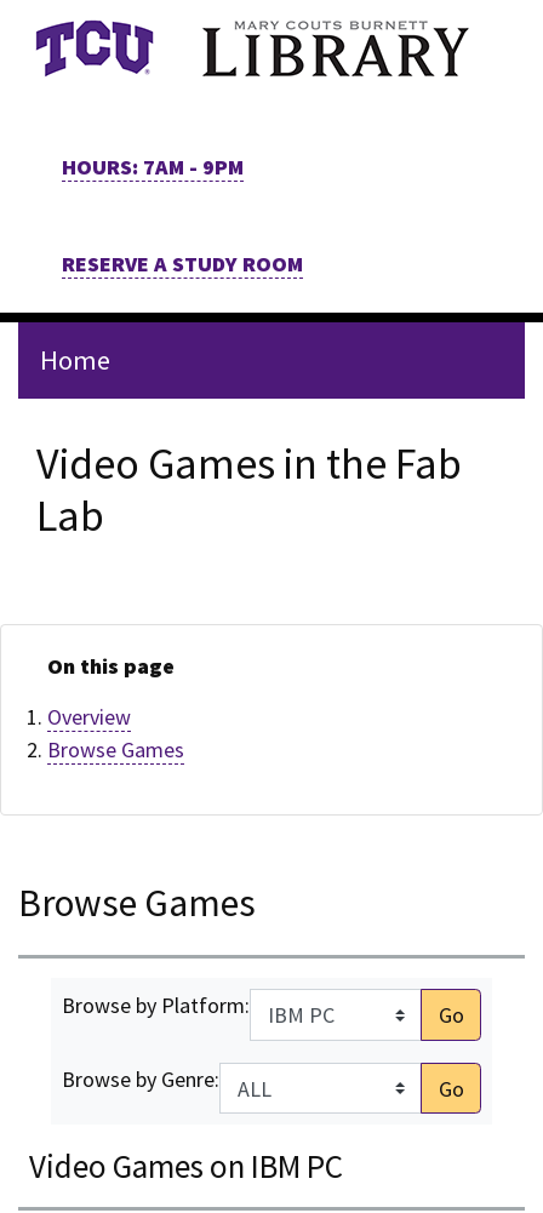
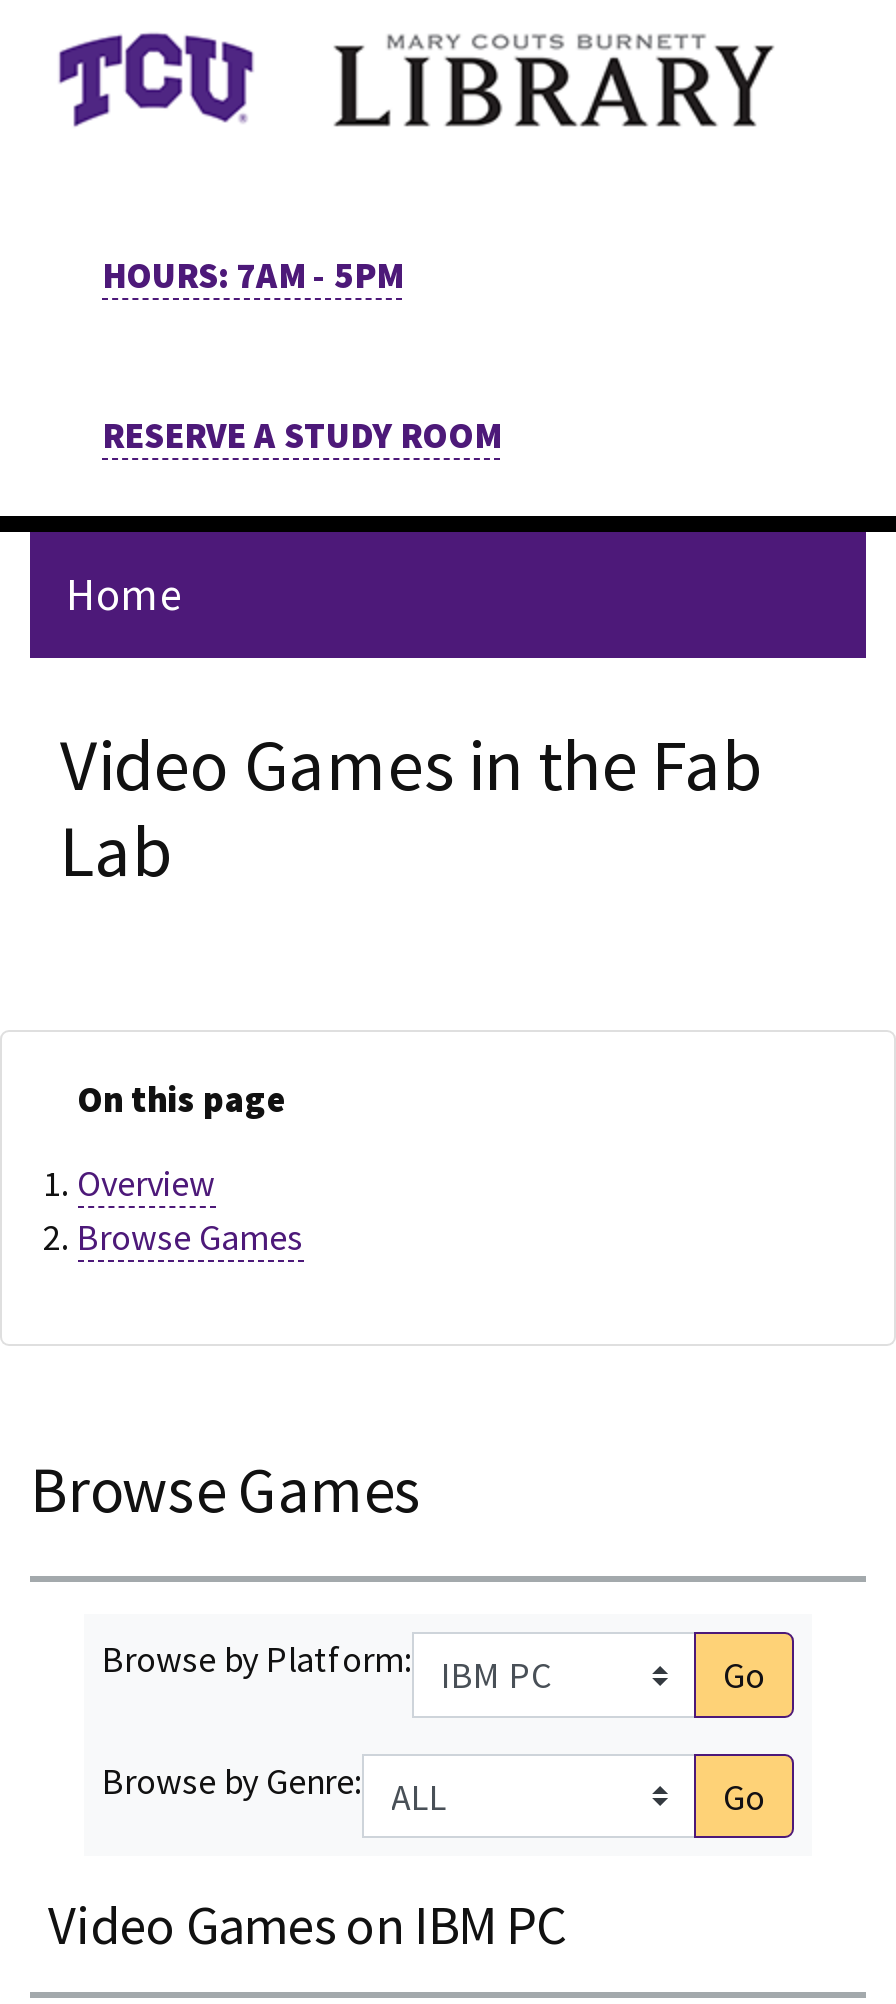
- HOURS: 7AM - 9PM
+ HOURS: 7AM - 5PM
